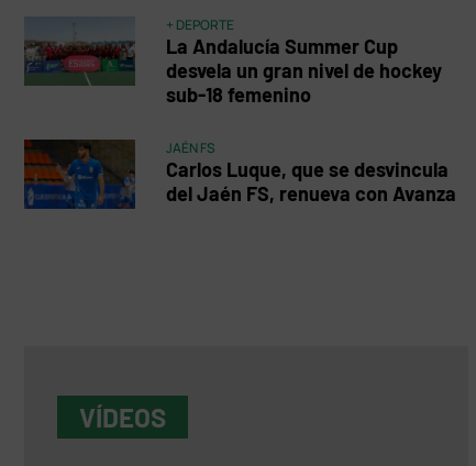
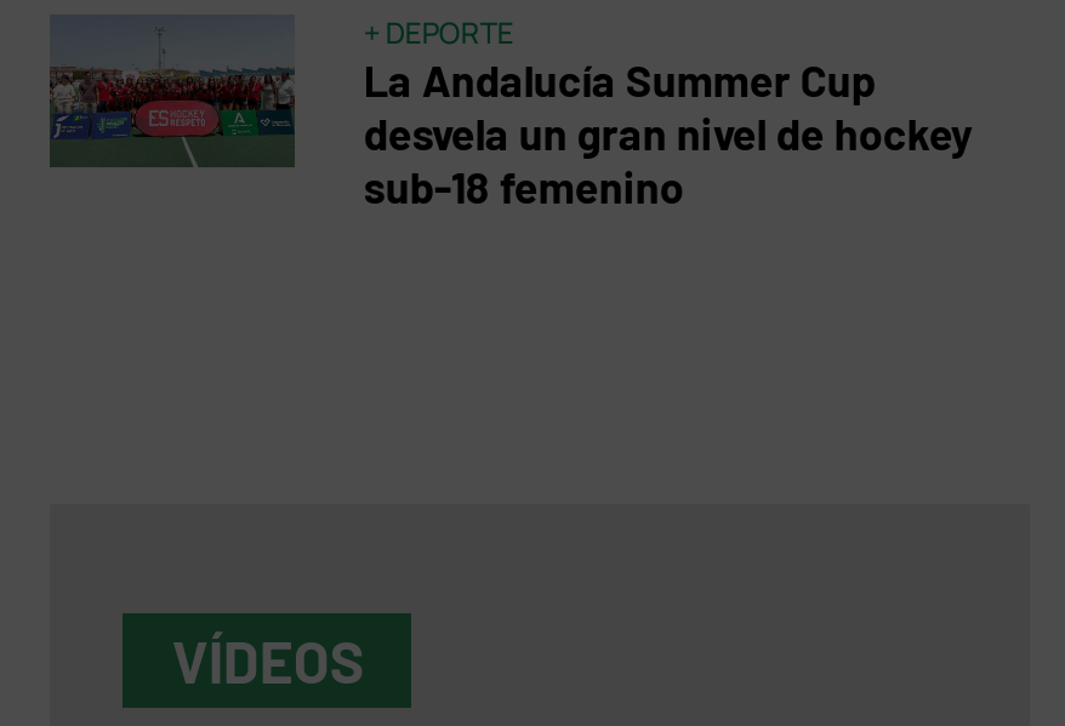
- [image]
- JAÉN FS
- Carlos Luque, que se desvincula
- del Jaén FS, renueva con Avanza
